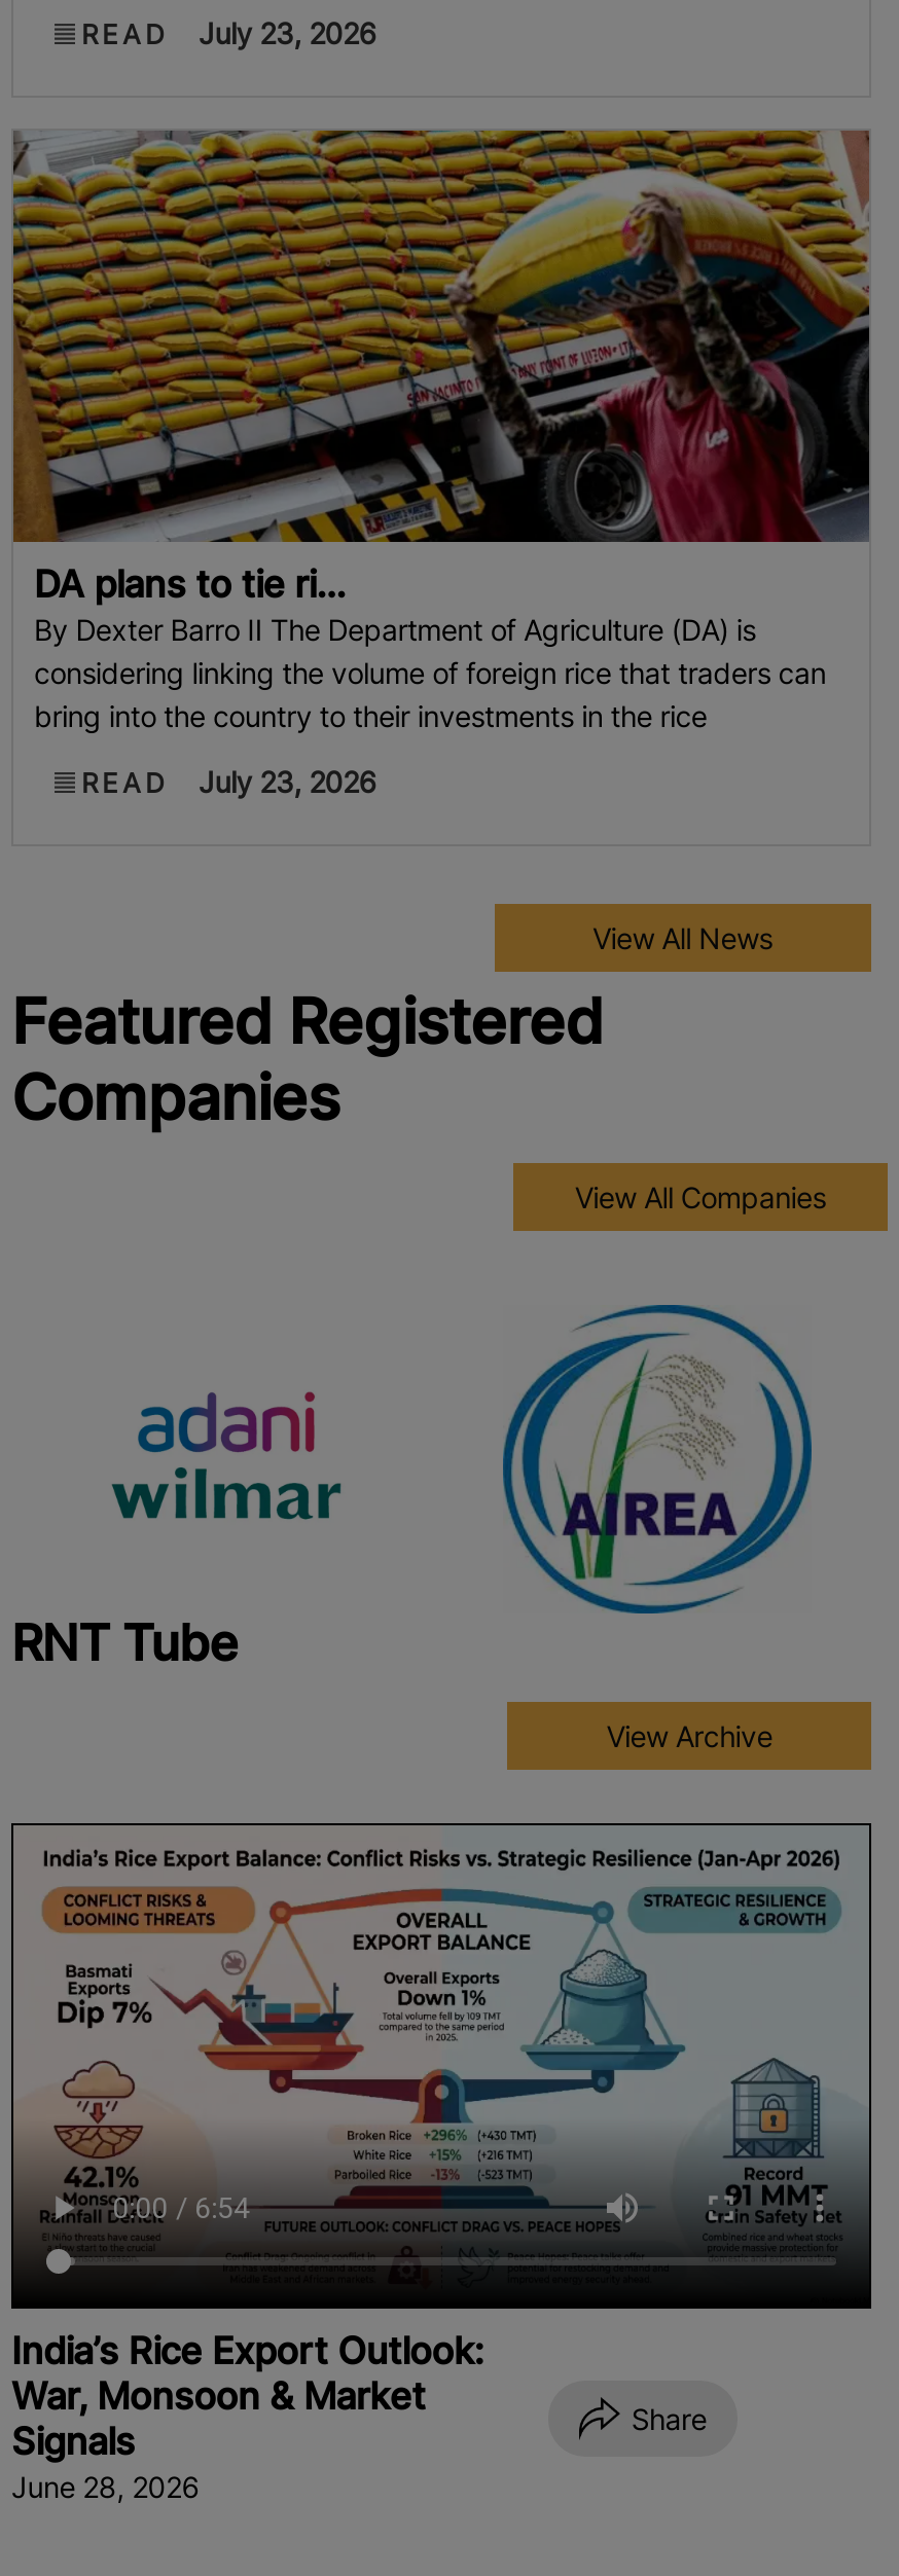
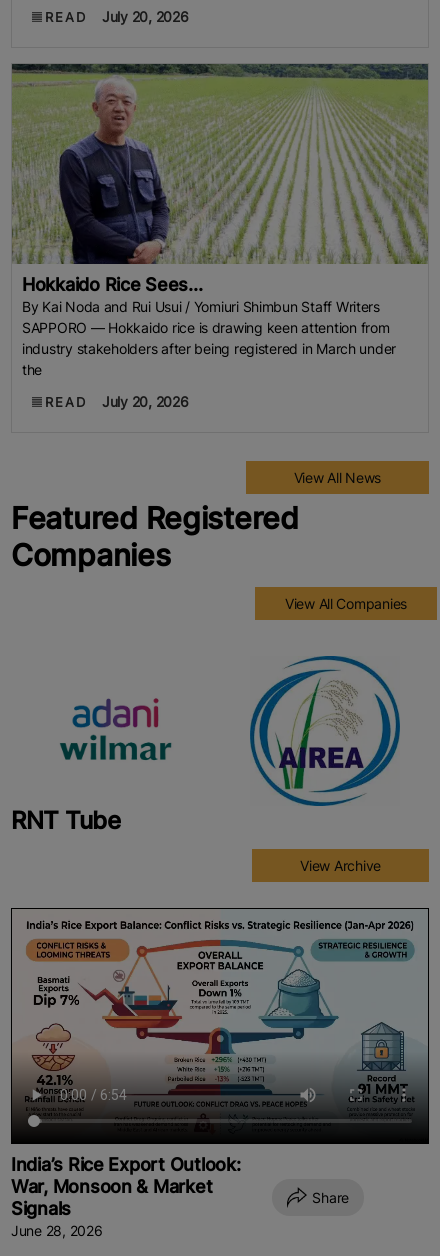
- READ July 23, 2026
+ READ July 20, 2026

- [image]
- DA plans to tie ri...
- By Dexter Barro II The Department of Agriculture (DA) is
- considering linking the volume of foreign rice that traders can
- bring into the country to their investments in the rice
+ [image]
+ Hokkaido Rice Sees...
+ By Kai Noda and Rui Usui / Yomiuri Shimbun Staff Writers
+ SAPPORO — Hokkaido rice is drawing keen attention from
+ industry stakeholders after being registered in March under
+ the

- READ July 23, 2026
+ READ July 20, 2026
